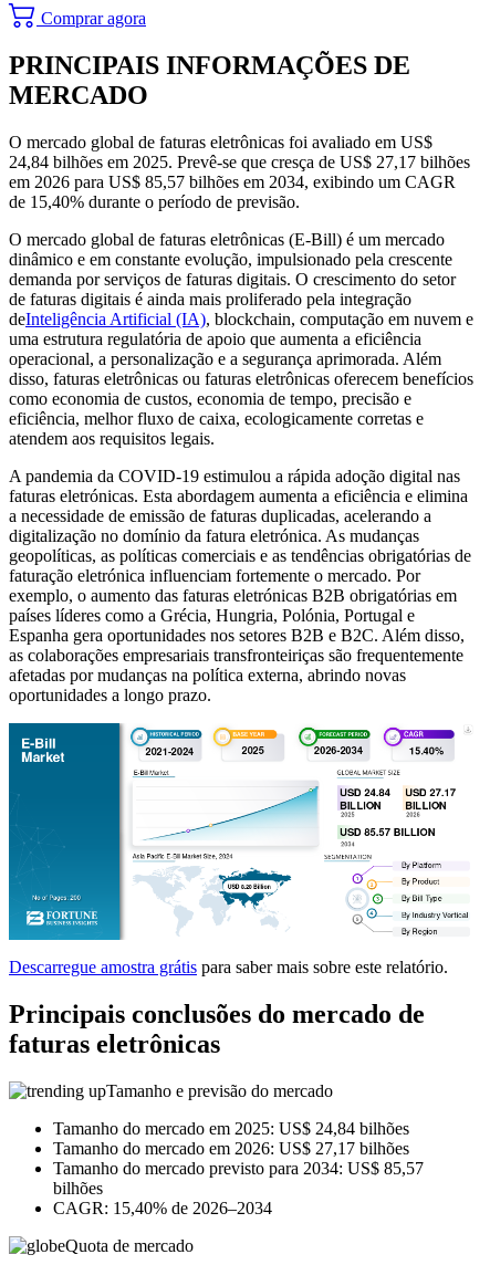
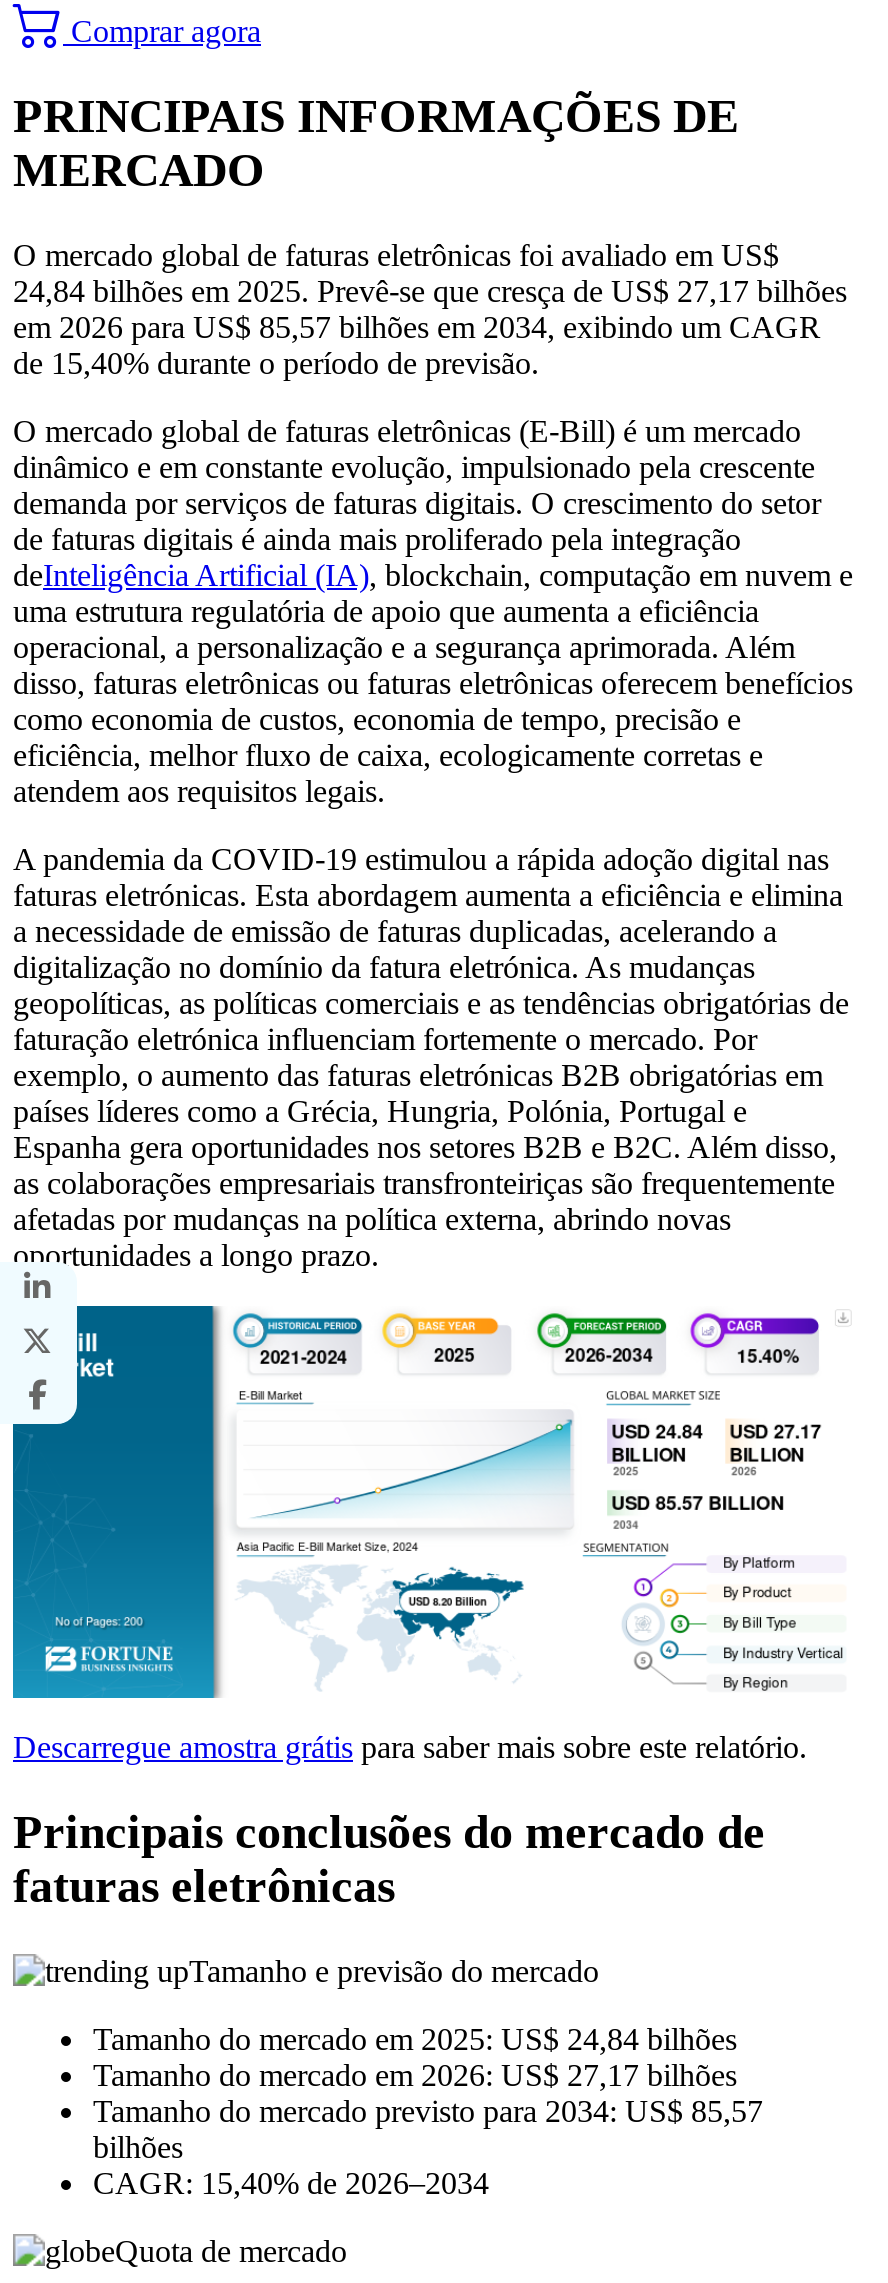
- [image]
+ [image]
